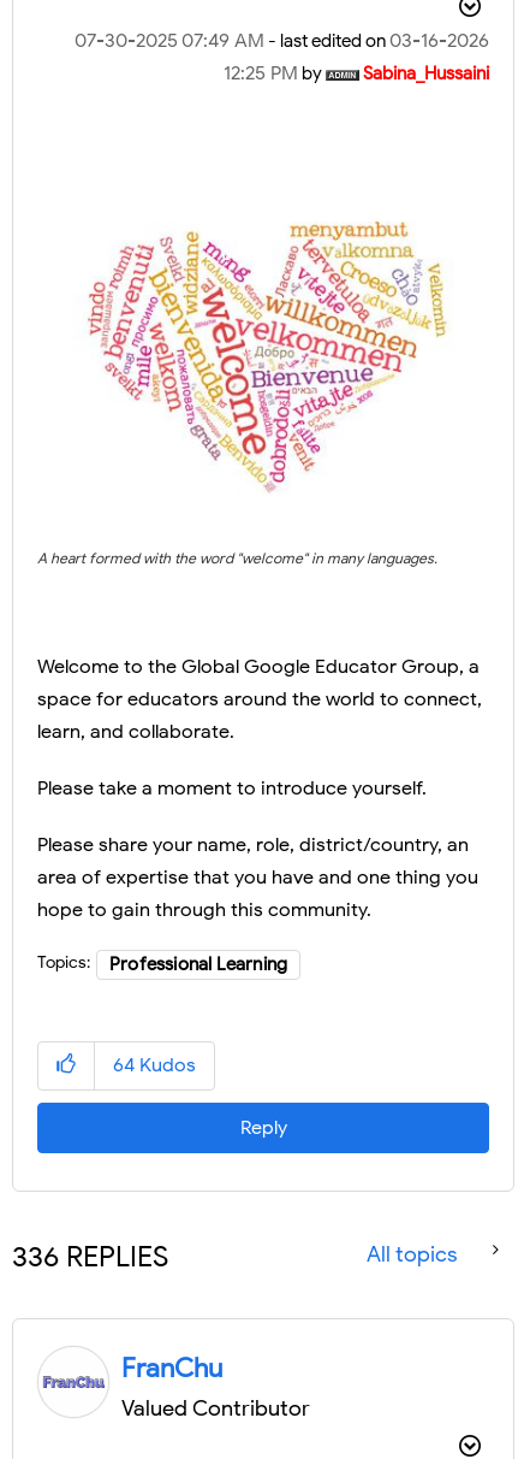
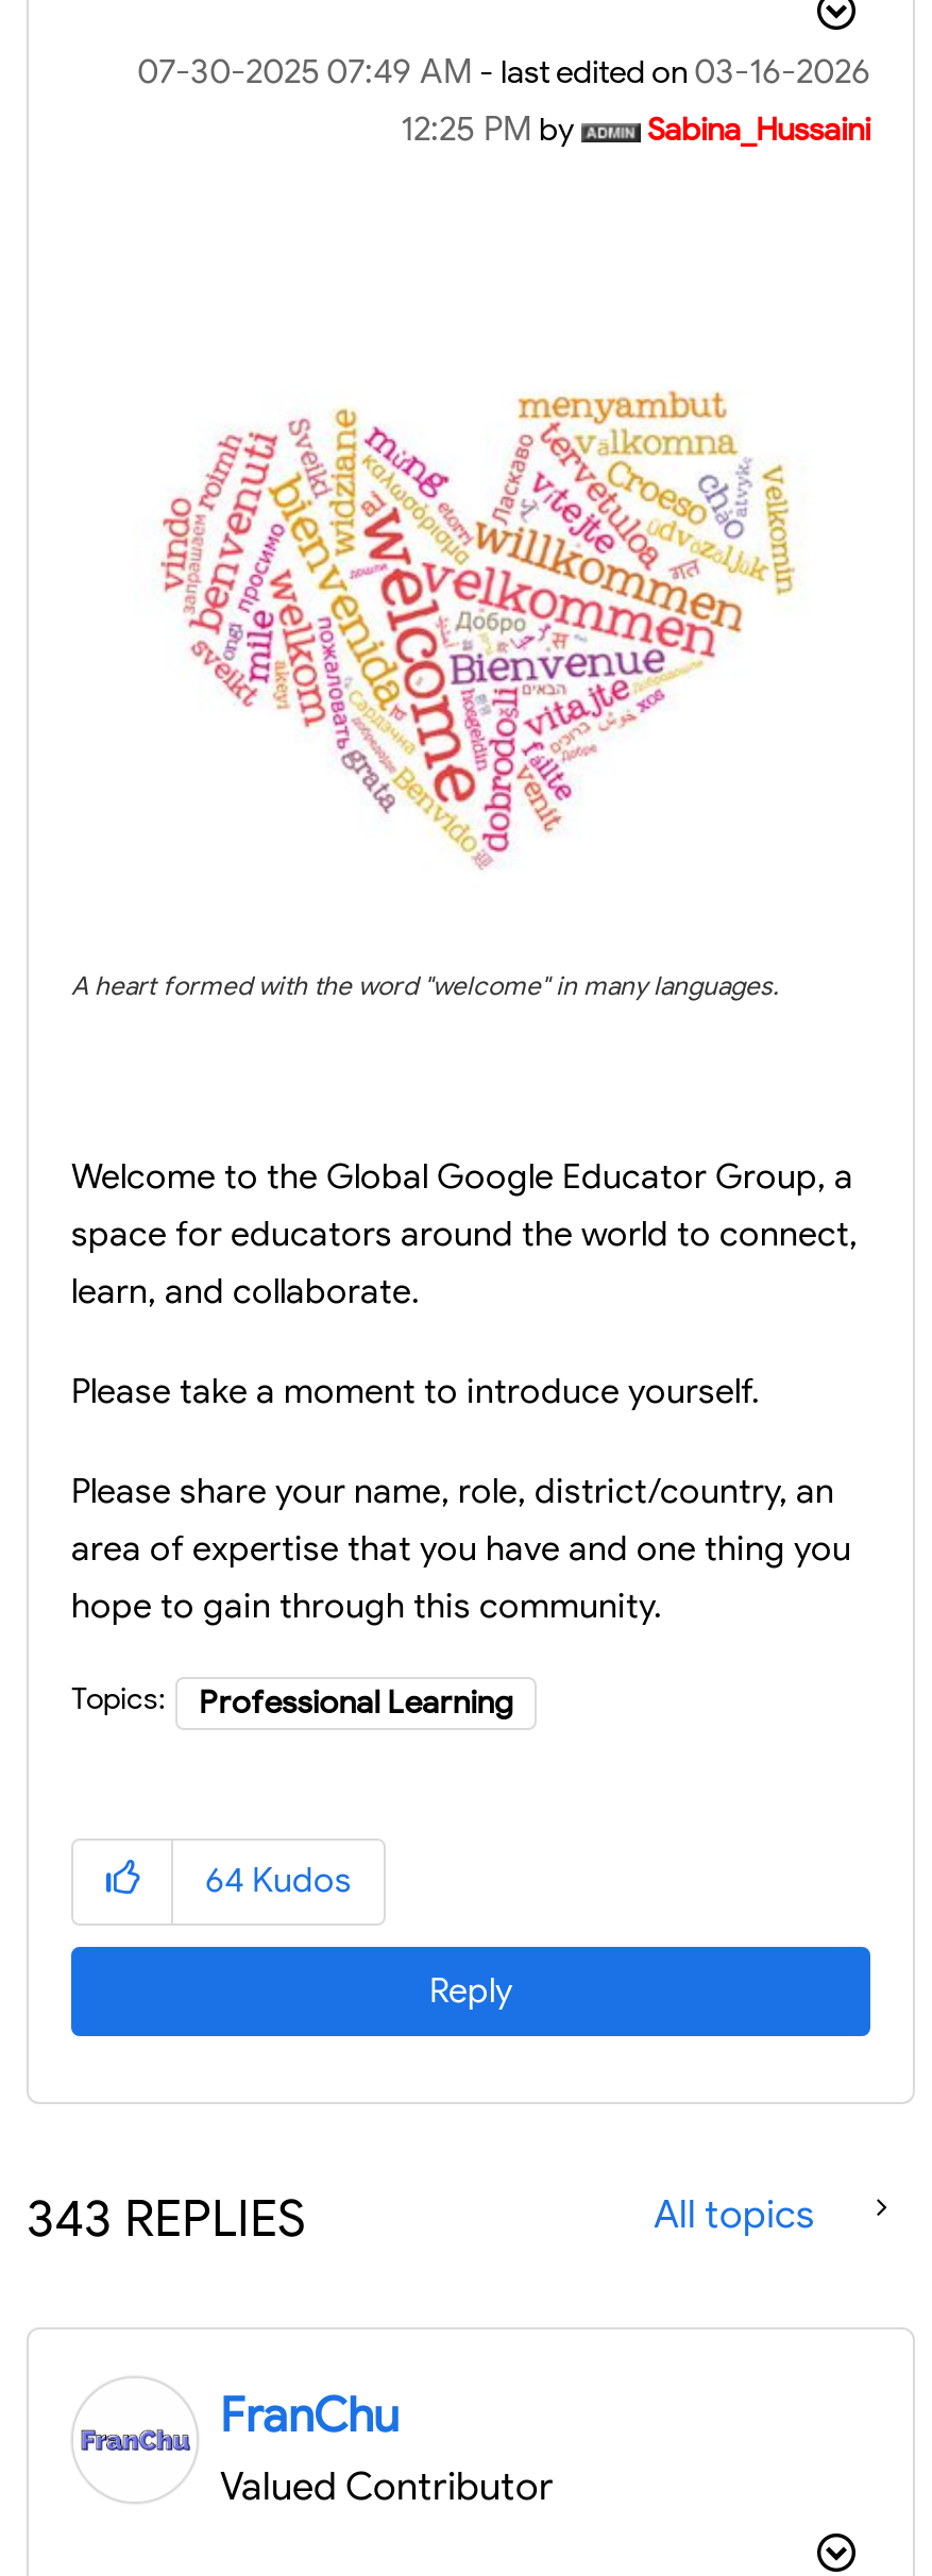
- 336 REPLIES
+ 343 REPLIES
